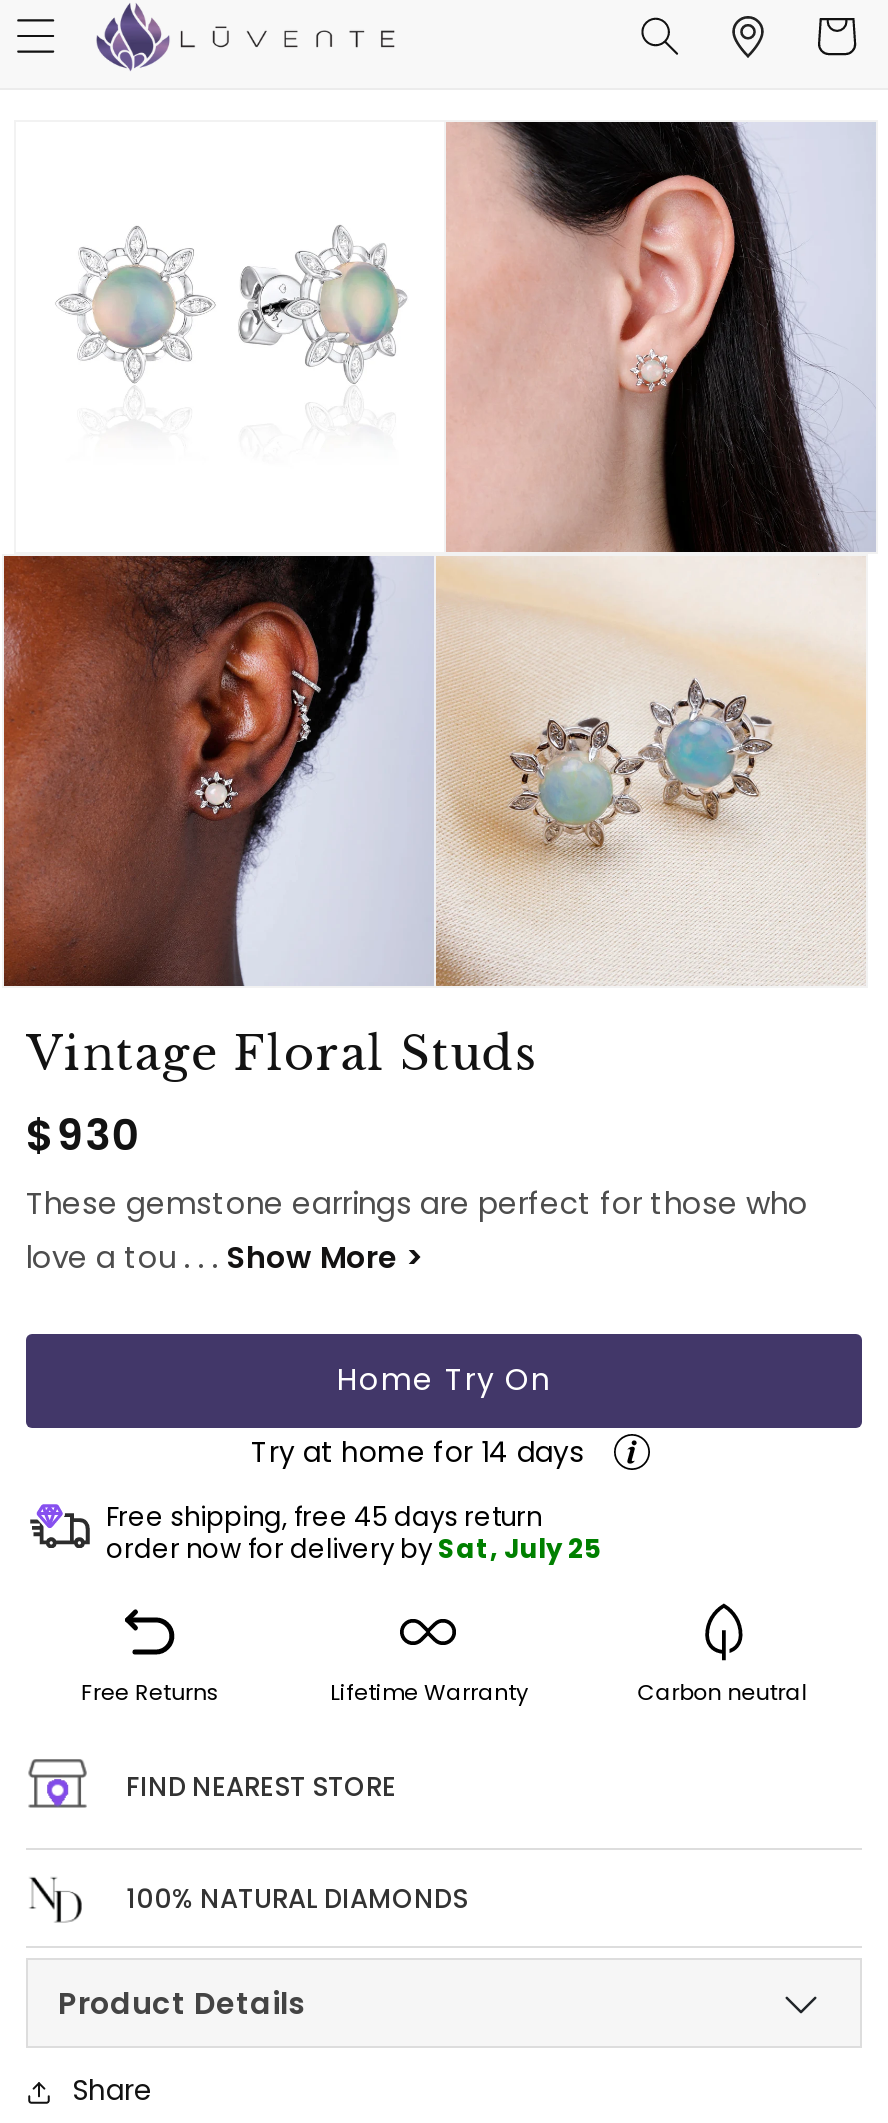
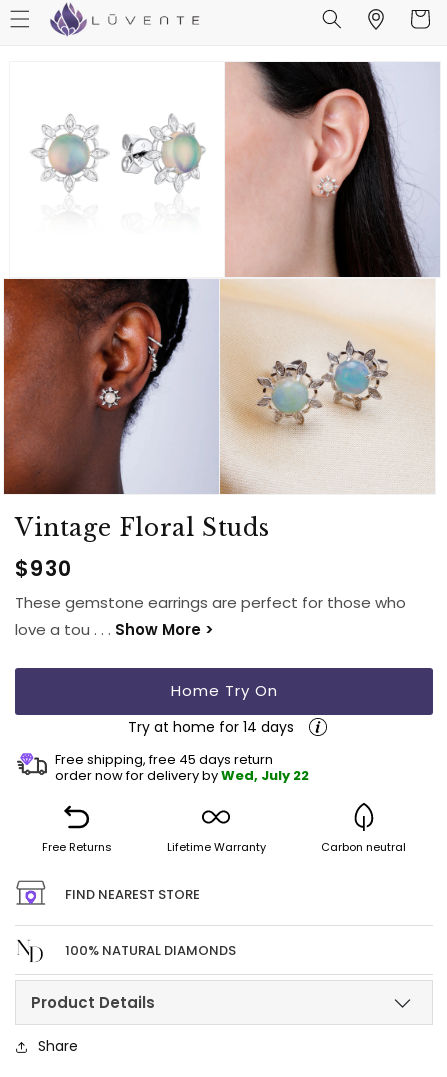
- order now for delivery bySat, July 25
+ order now for delivery byWed, July 22
